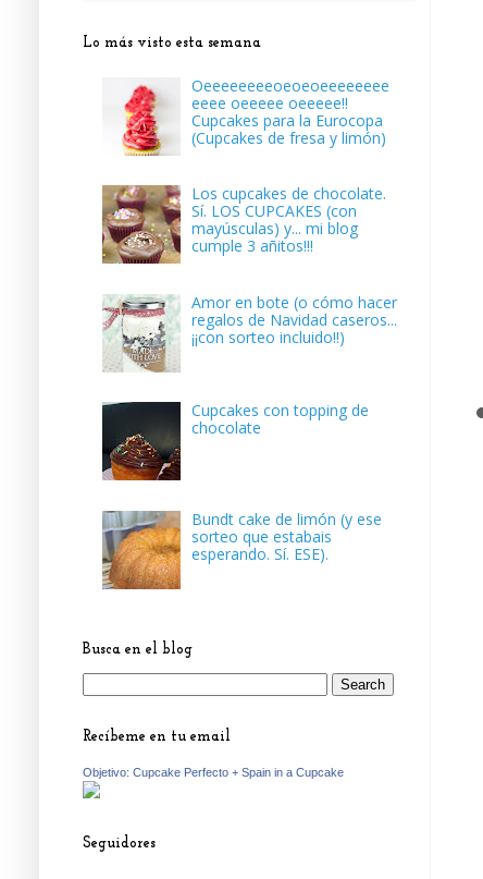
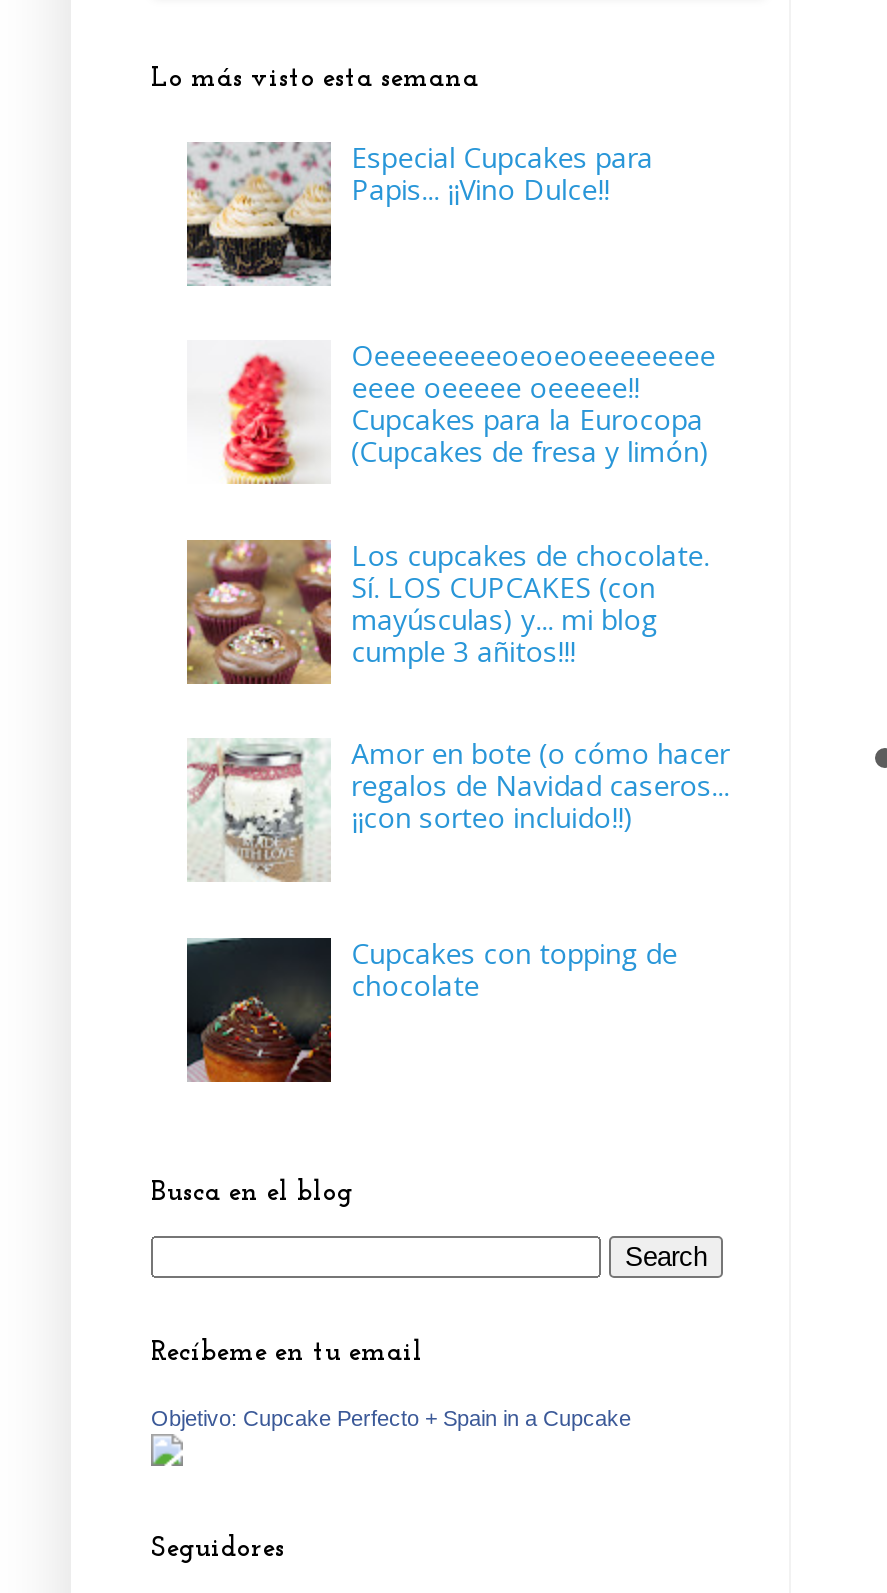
+ [image]
+ Especial Cupcakes para
+ Papis... ¡¡Vino Dulce!!

moved down: [image] | Oeeeeeeeeoeoeoeeeeeeee | eeee oeeeee oeeeee!! | ... | Cupcakes con topping de | chocolate

moved down: [image]

- [image]
- Bundt cake de limón (y ese
- sorteo que estabais
- esperando. Sí. ESE).
